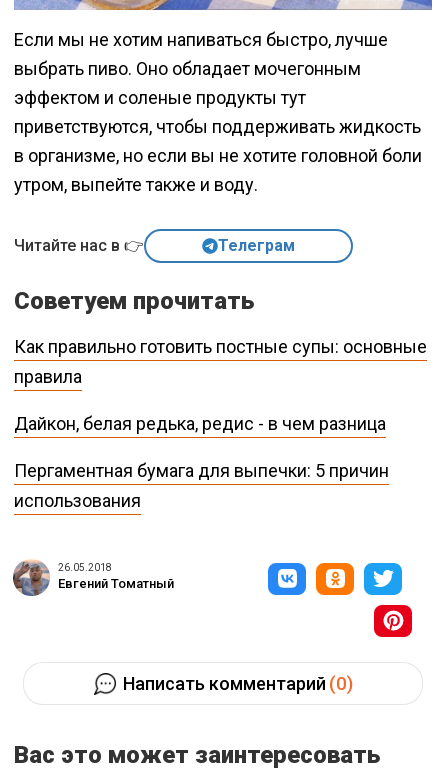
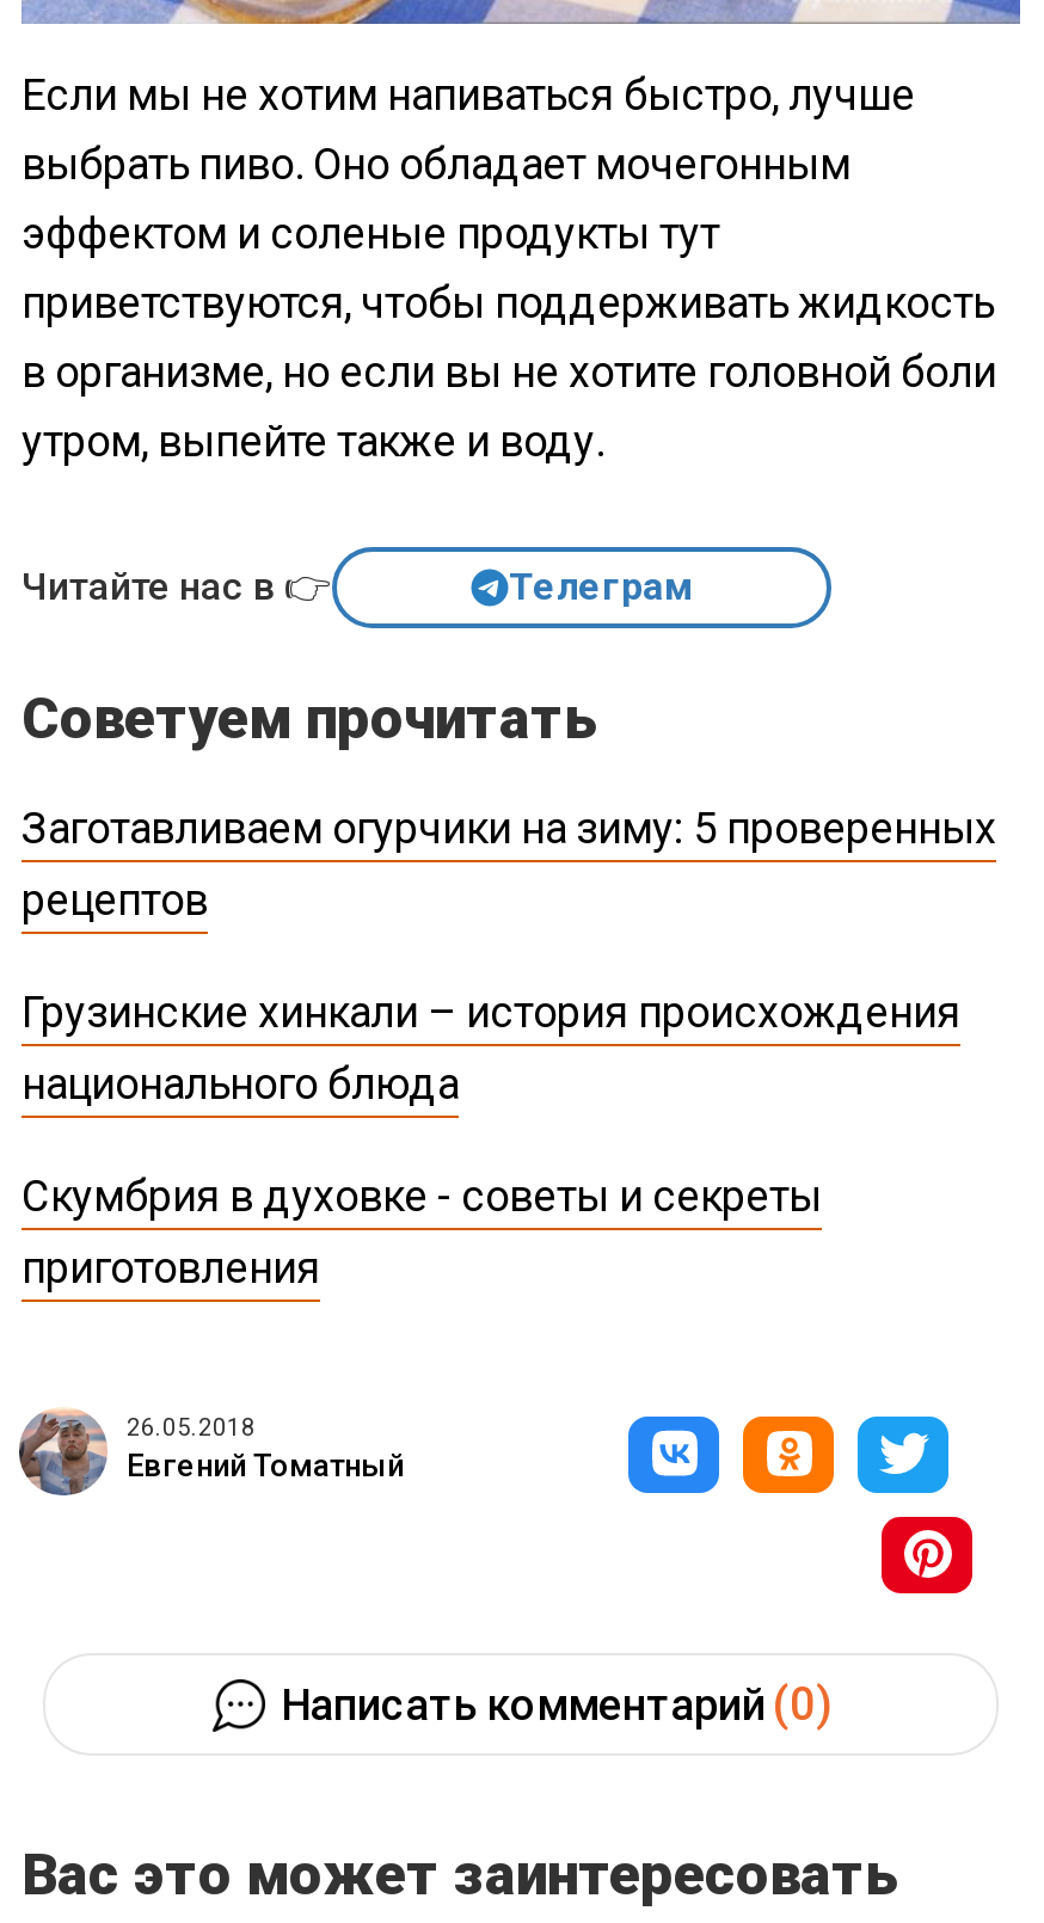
- Как правильно готовить постные супы: основные
- правила
+ Заготавливаем огурчики на зиму: 5 проверенных
+ рецептов

- Дайкон, белая редька, редис - в чем разница
+ Грузинские хинкали – история происхождения
+ национального блюда

- Пергаментная бумага для выпечки: 5 причин
- использования
+ Скумбрия в духовке - советы и секреты
+ приготовления
